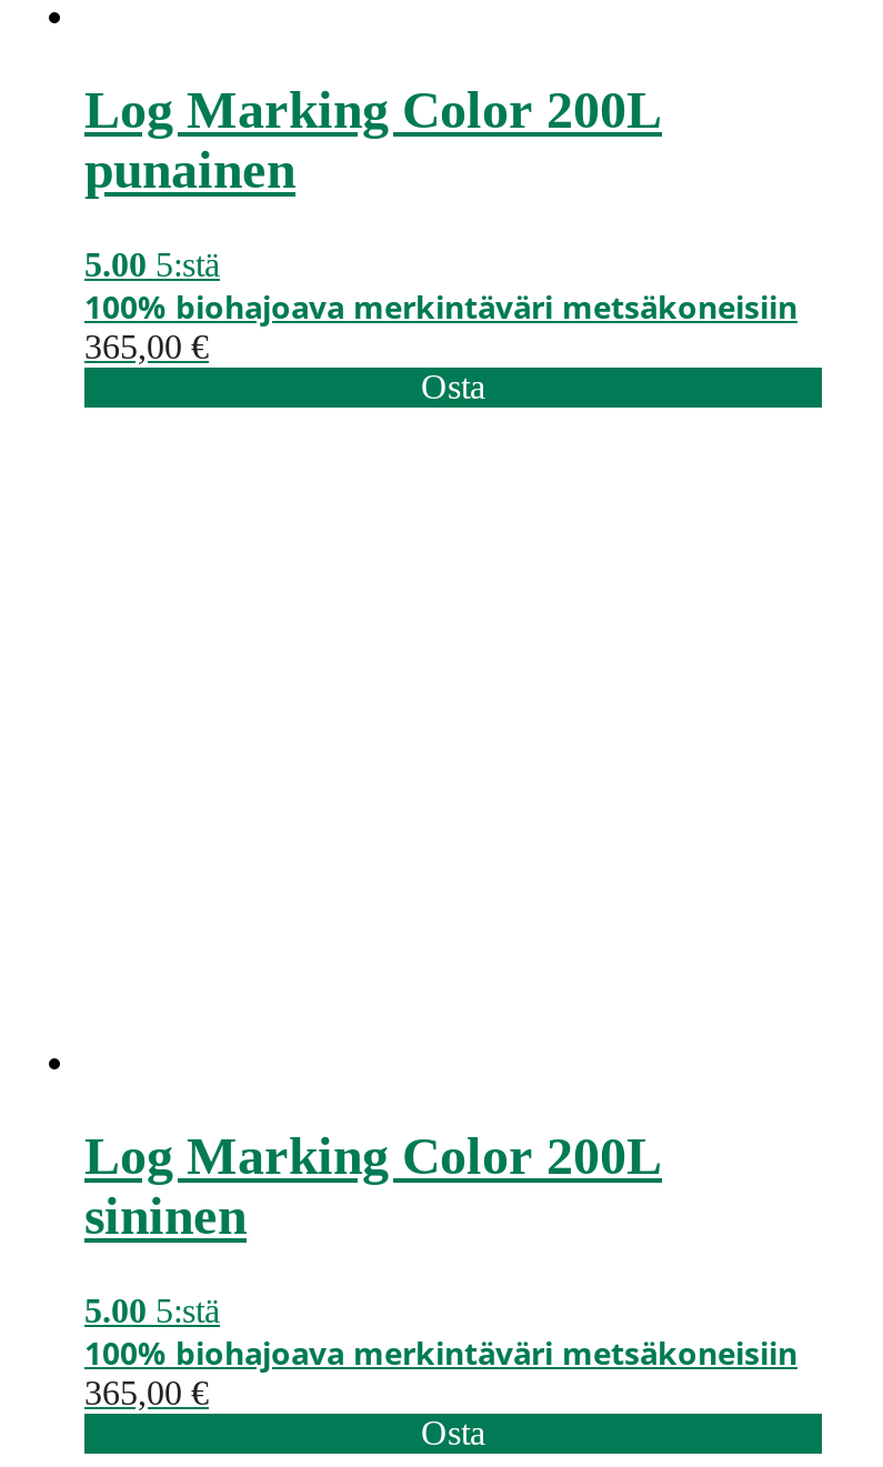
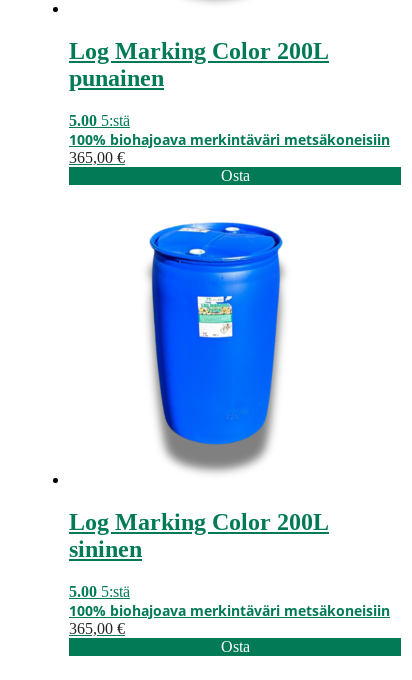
+ [image]
